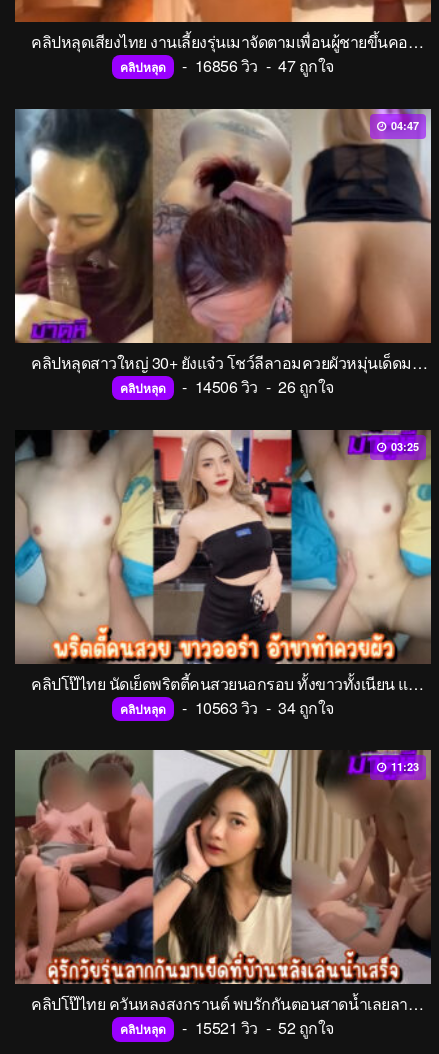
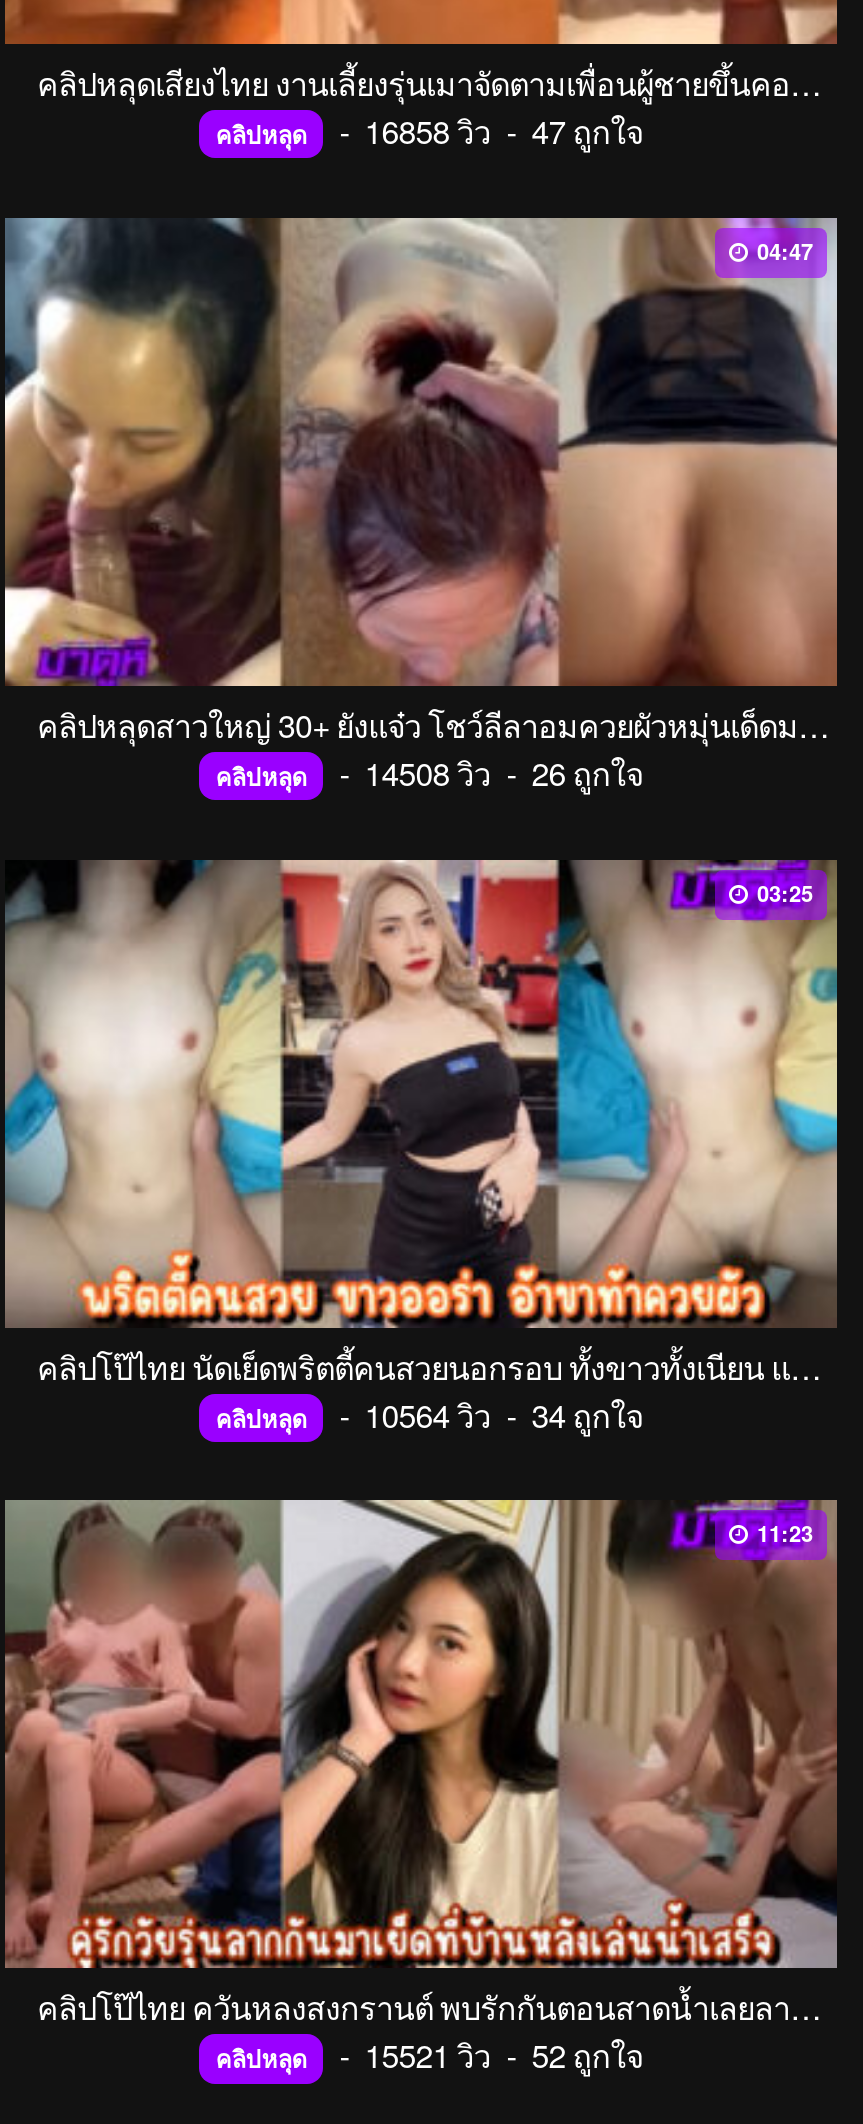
- - 16856 วิว - 47 ถูกใจ
+ - 16858 วิว - 47 ถูกใจ

- - 14506 วิว - 26 ถูกใจ
+ - 14508 วิว - 26 ถูกใจ

- - 10563 วิว - 34 ถูกใจ
+ - 10564 วิว - 34 ถูกใจ
